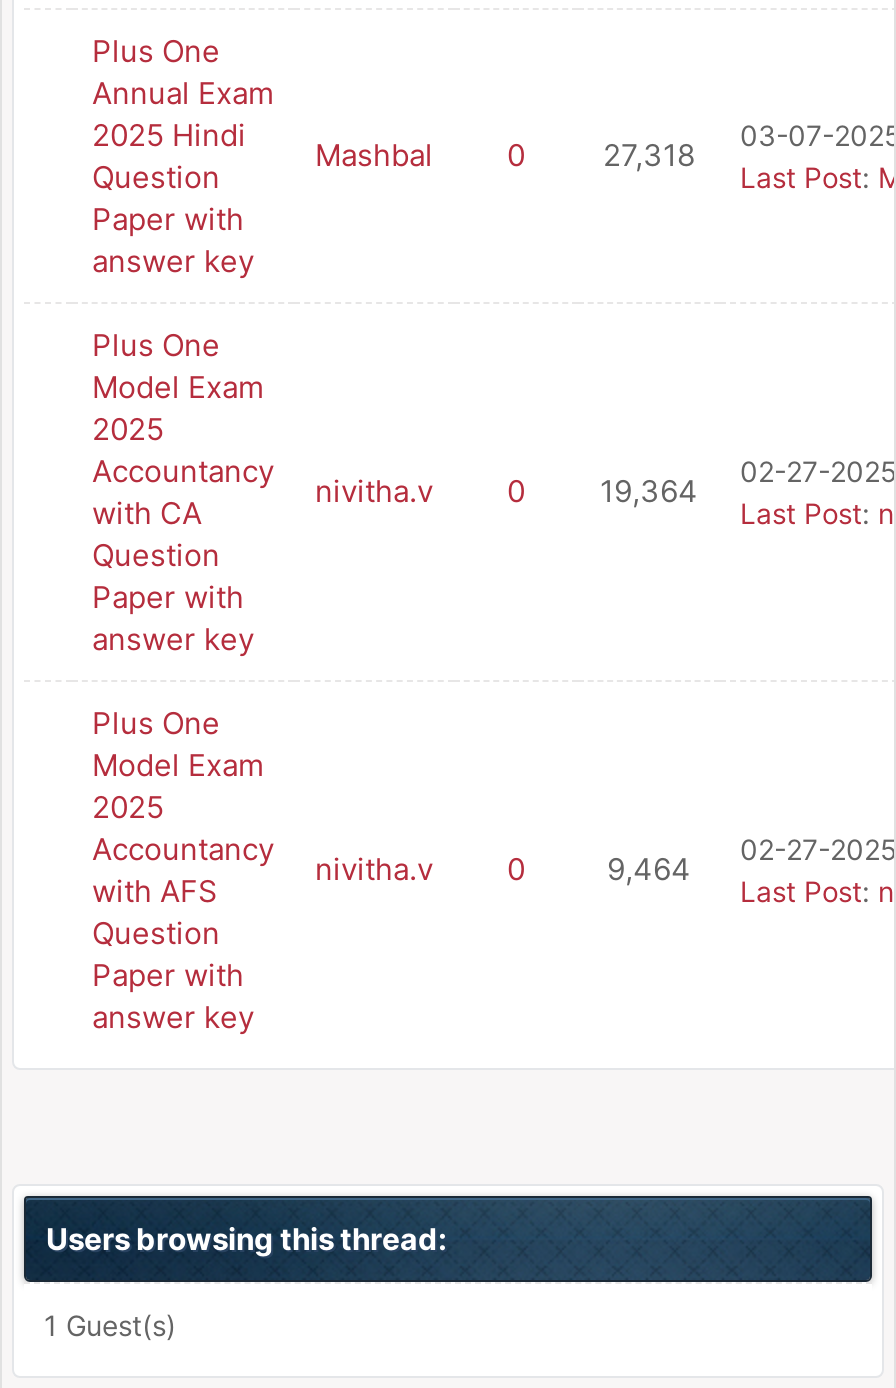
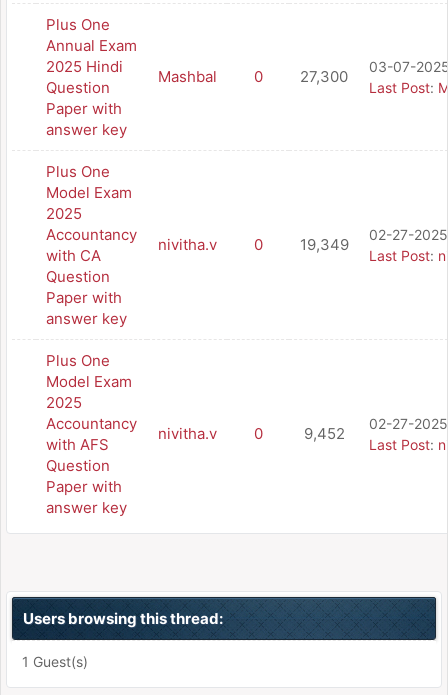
- 27,318
+ 27,300

- nivitha.v 0 19,364
+ nivitha.v 0 19,349

- 9,464
+ 9,452
